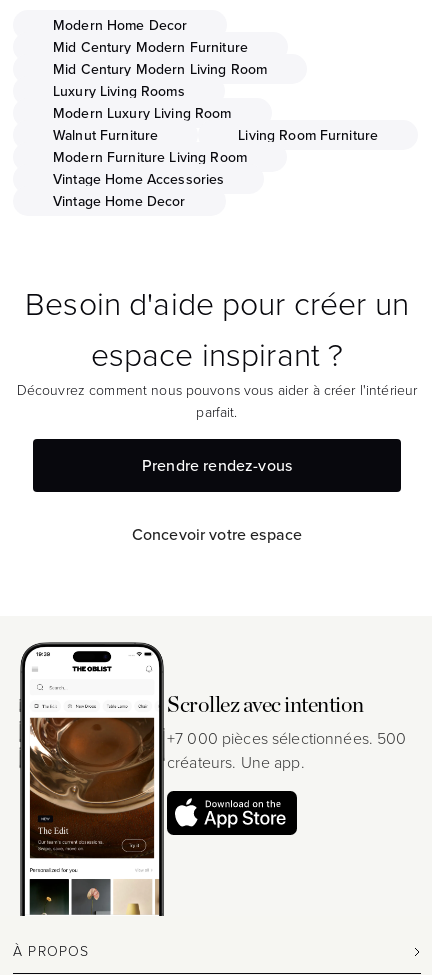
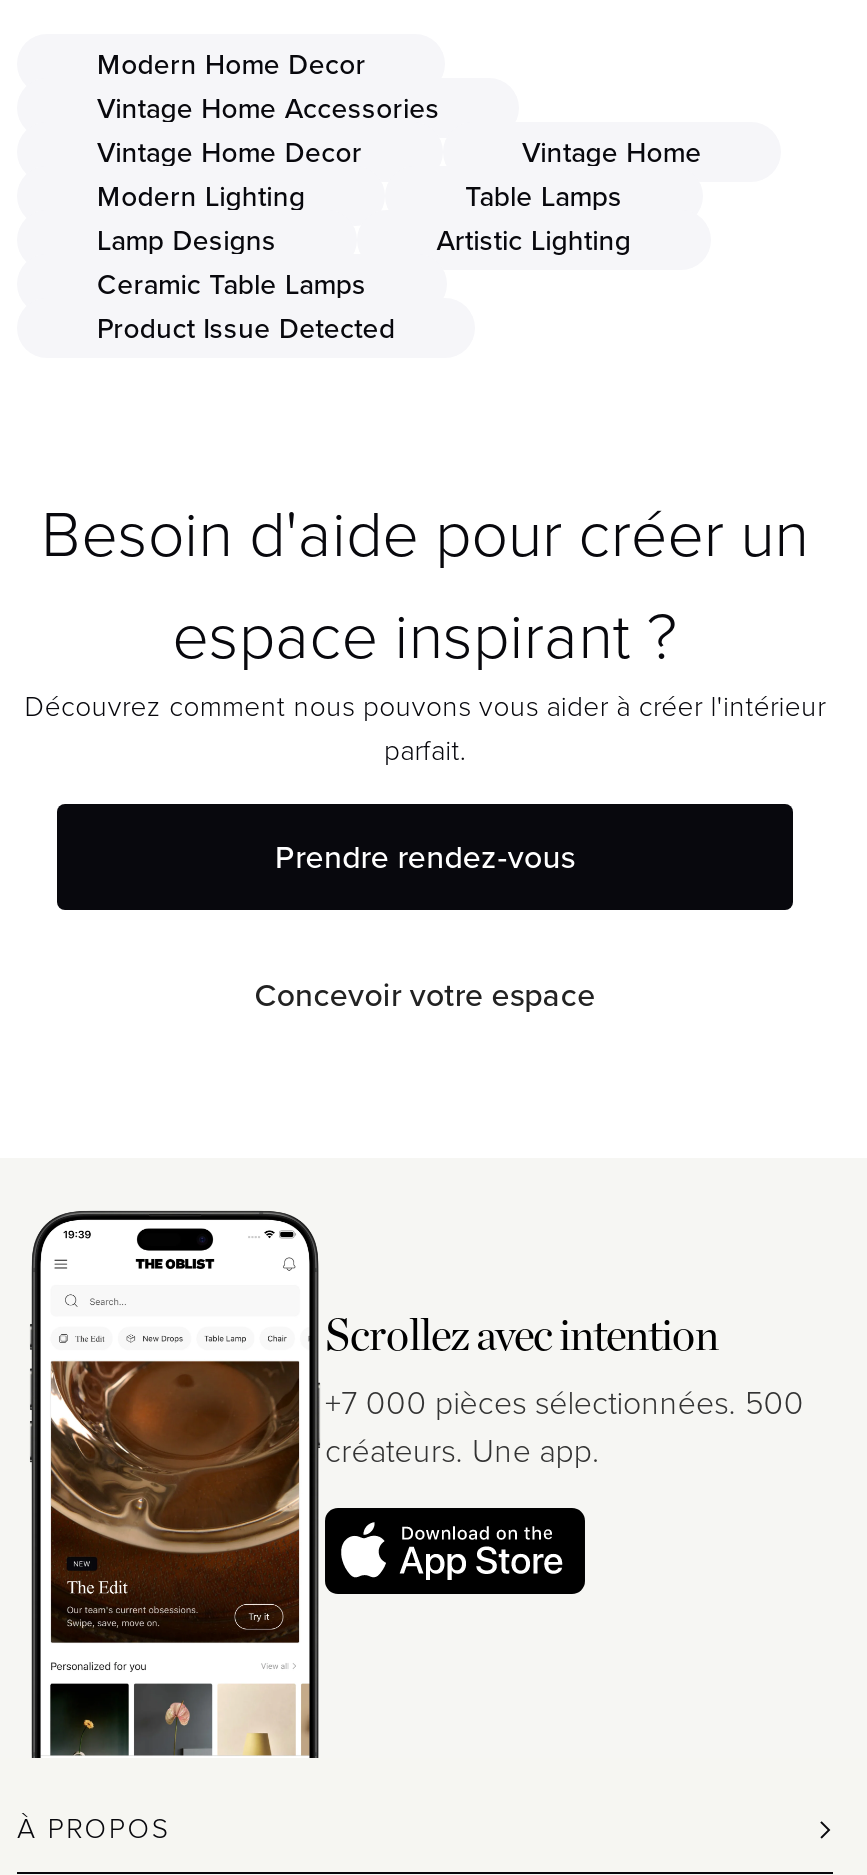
- Mid Century Modern Furniture
- Mid Century Modern Living Room
- Luxury Living Rooms
- Modern Luxury Living Room
- Walnut Furniture
- Living Room Furniture
- Modern Furniture Living Room

moved up: Vintage Home Accessories | Vintage Home Decor

+ Vintage Home
+ Modern Lighting
+ Table Lamps
+ Lamp Designs
+ Artistic Lighting
+ Ceramic Table Lamps
+ Product Issue Detected
